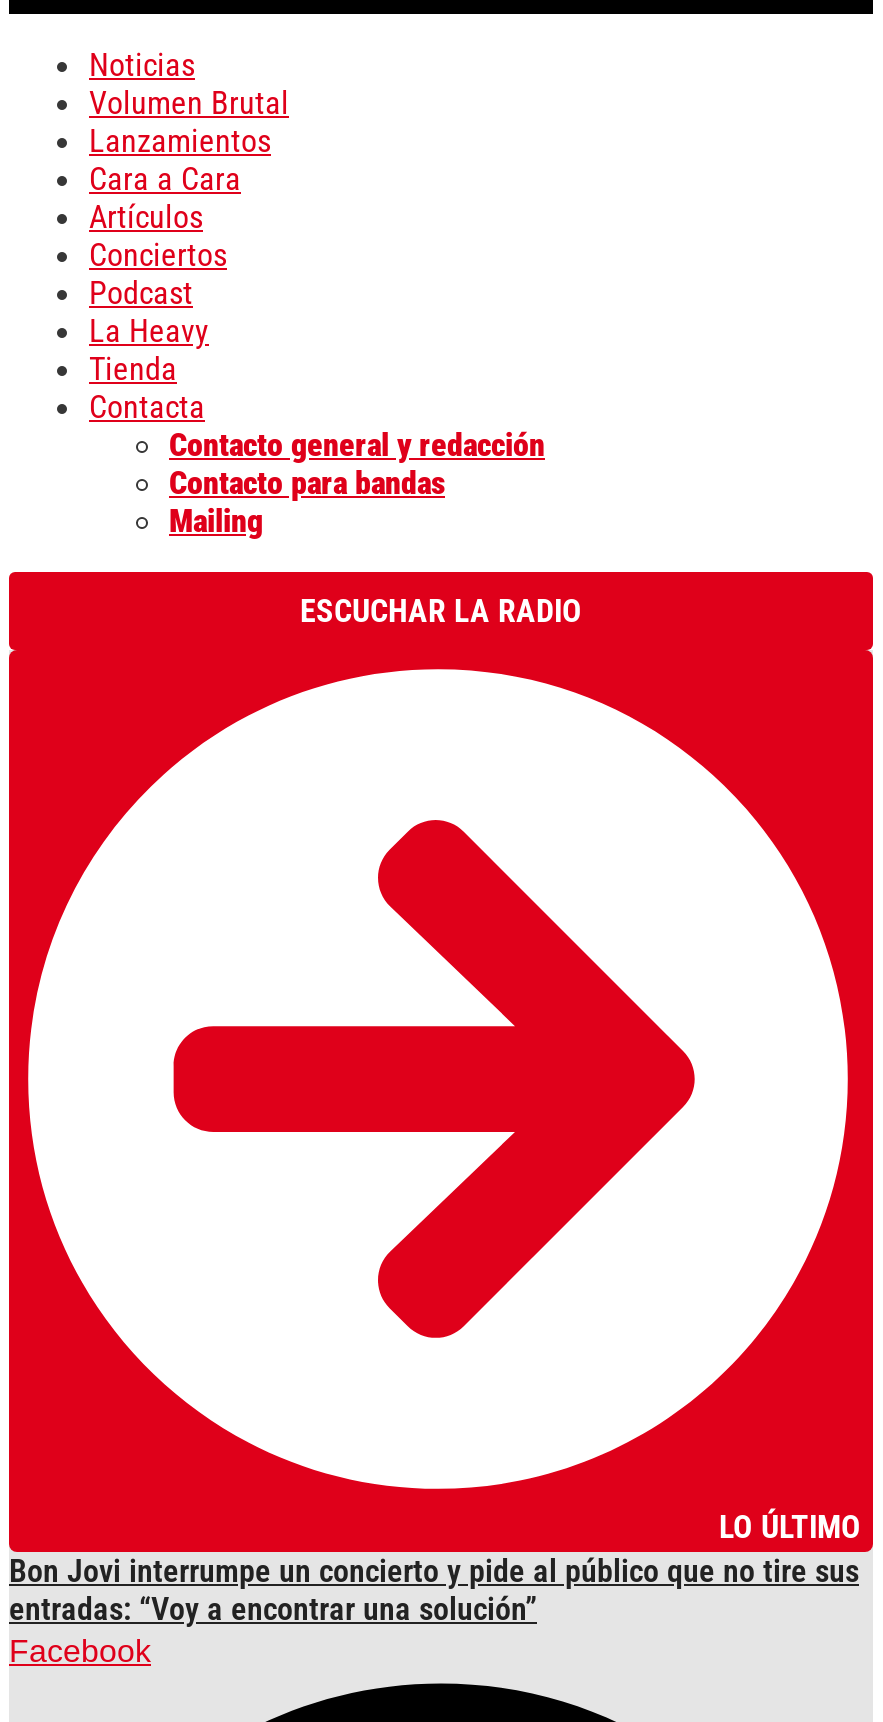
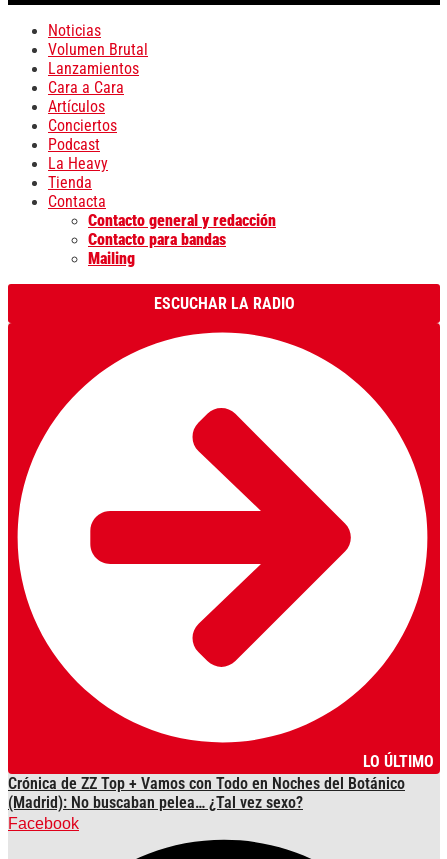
- Bon Jovi interrumpe un concierto y pide al público que no tire sus
- entradas: “Voy a encontrar una solución”
+ Crónica de ZZ Top + Vamos con Todo en Noches del Botánico
+ (Madrid): No buscaban pelea… ¿Tal vez sexo?
